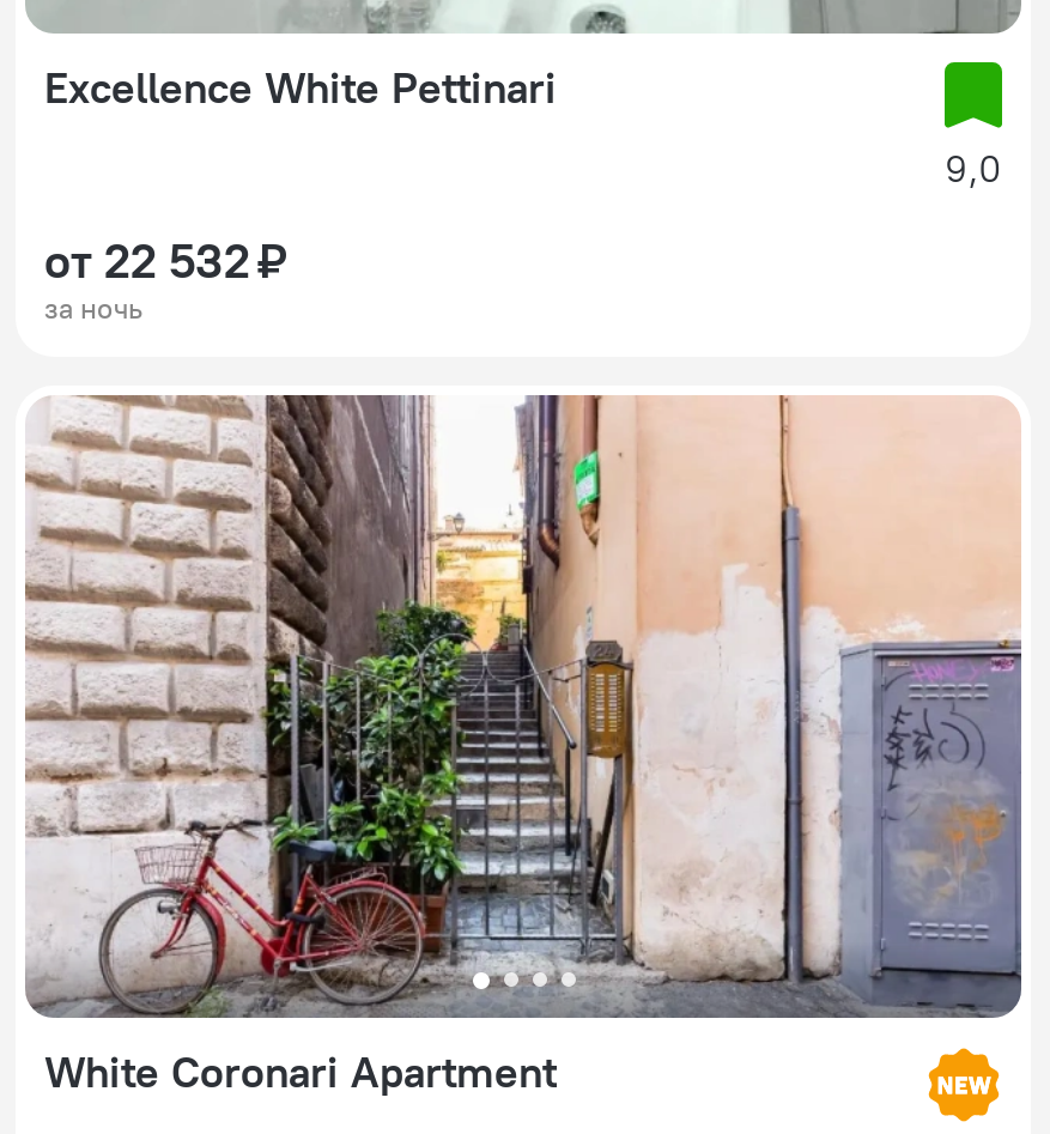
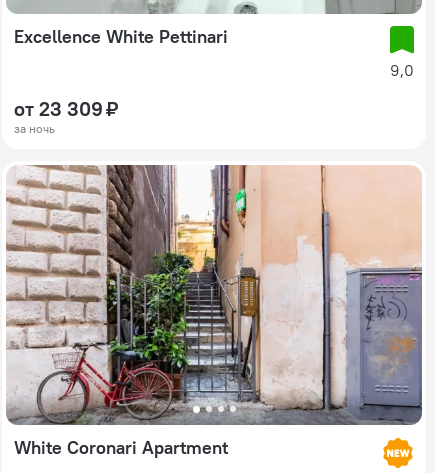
- от 22 532 ₽
+ от 23 309 ₽
